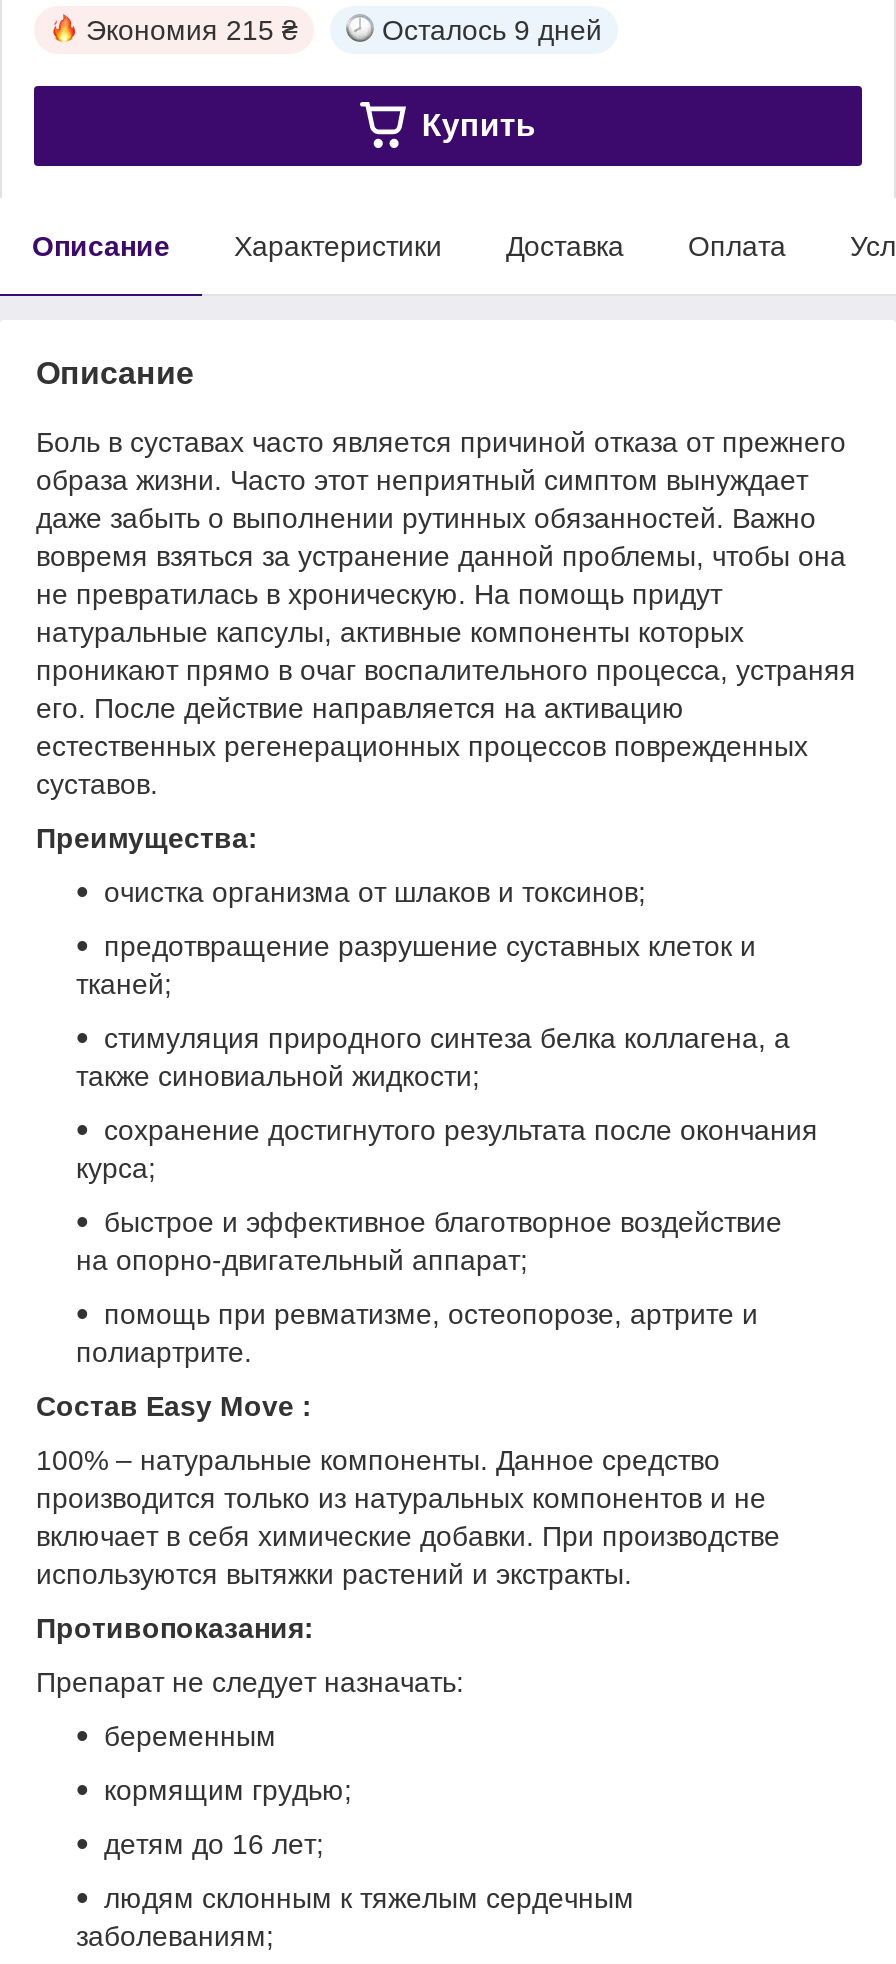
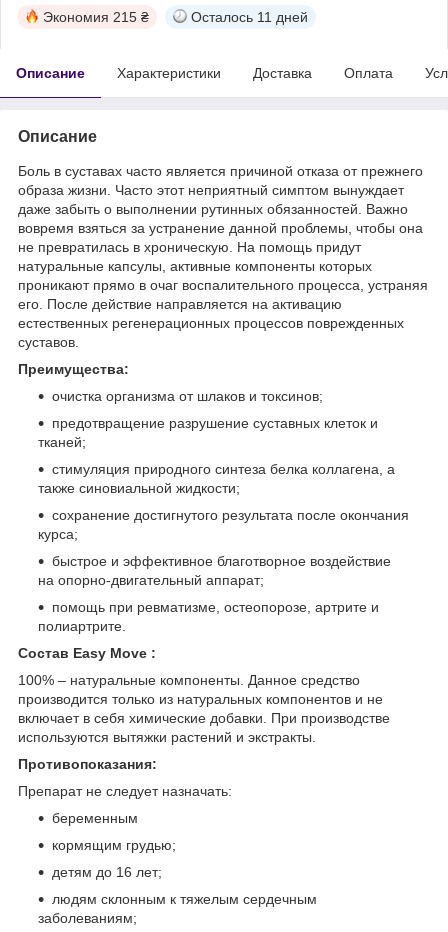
- Осталось 9 дней
- Купить
+ Осталось 11 дней
